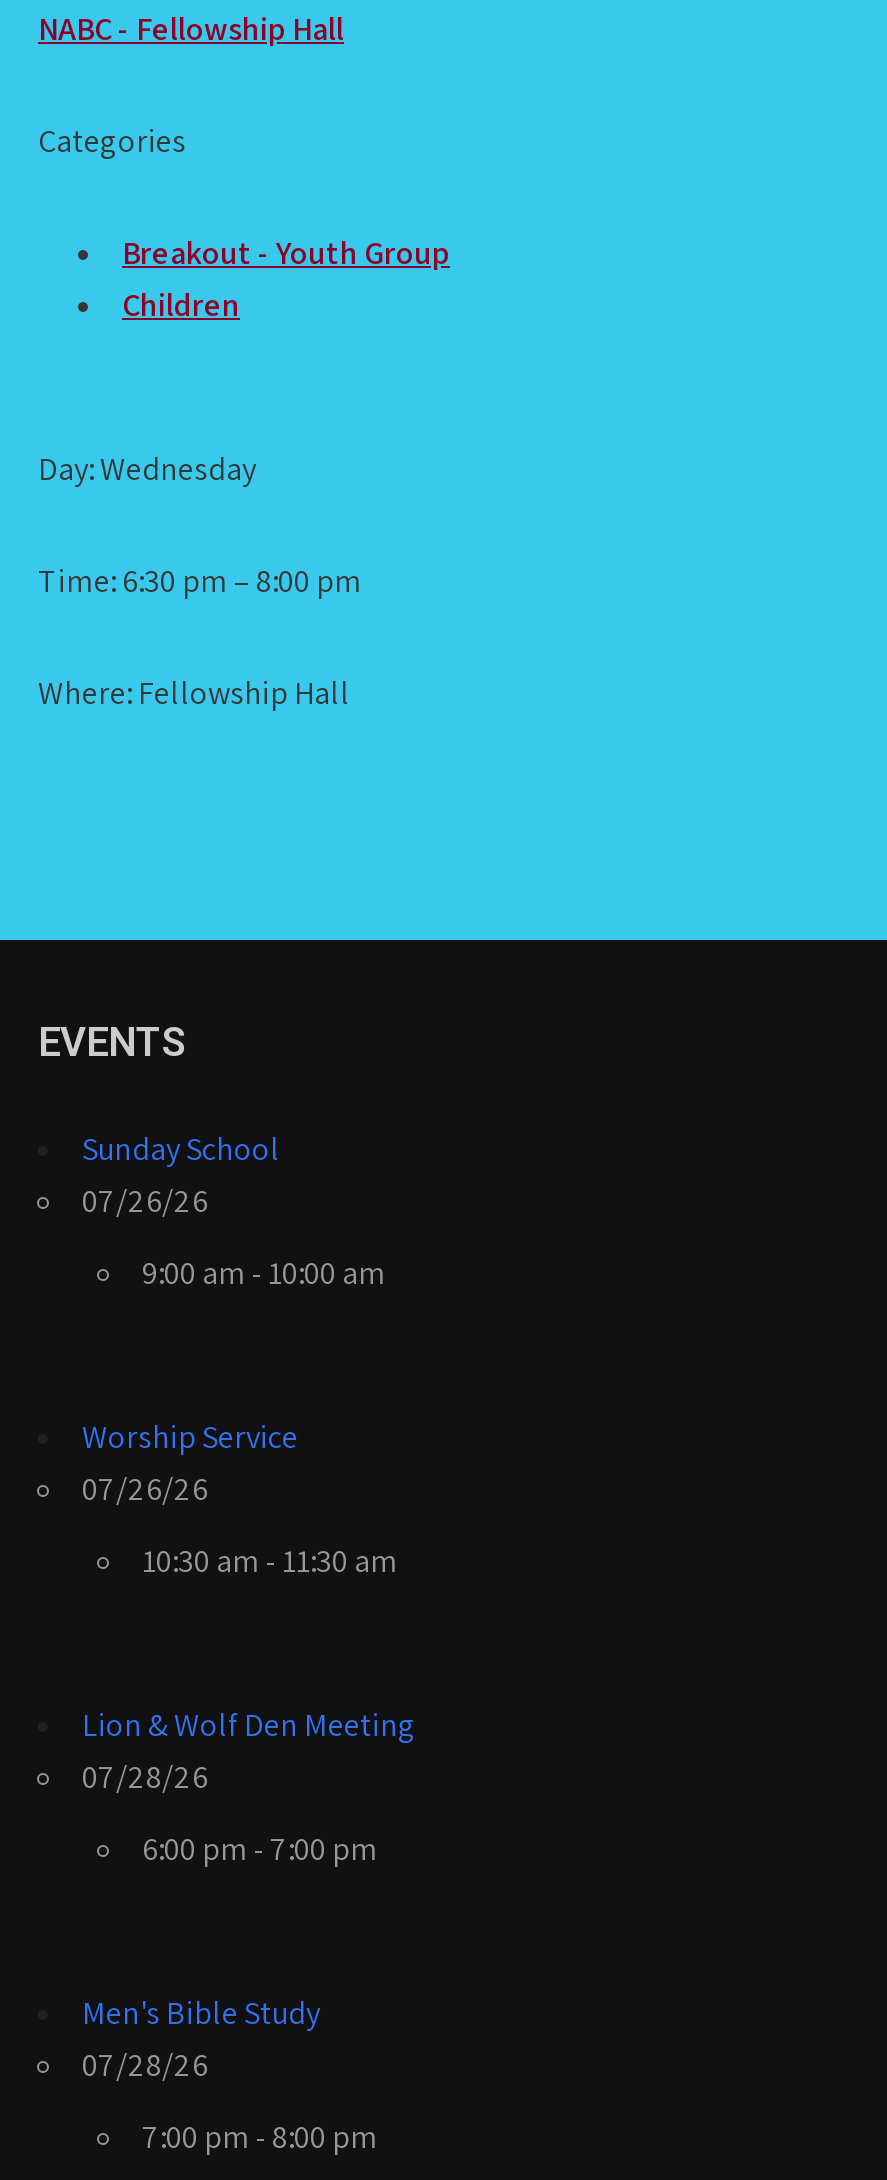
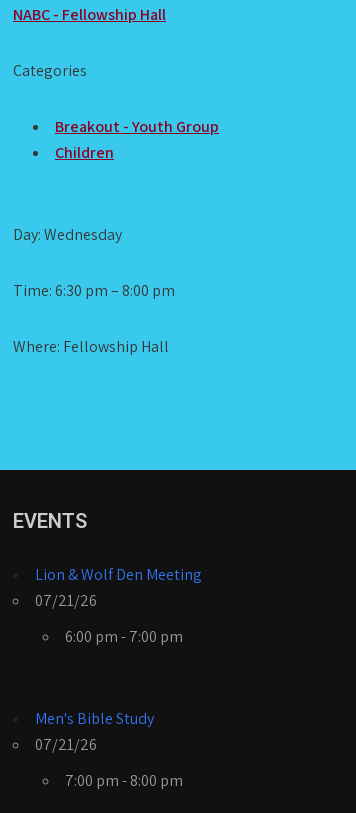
- Sunday School
- 07/26/26
- 9:00 am - 10:00 am

- Worship Service
- 07/26/26
- 10:30 am - 11:30 am

- 07/28/26
+ 07/21/26

- 07/28/26
+ 07/21/26
